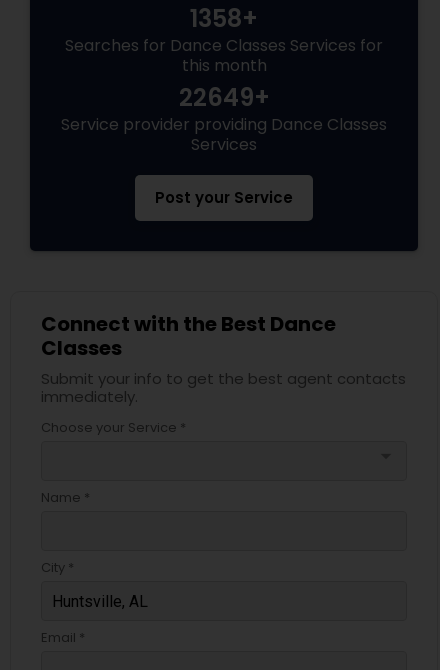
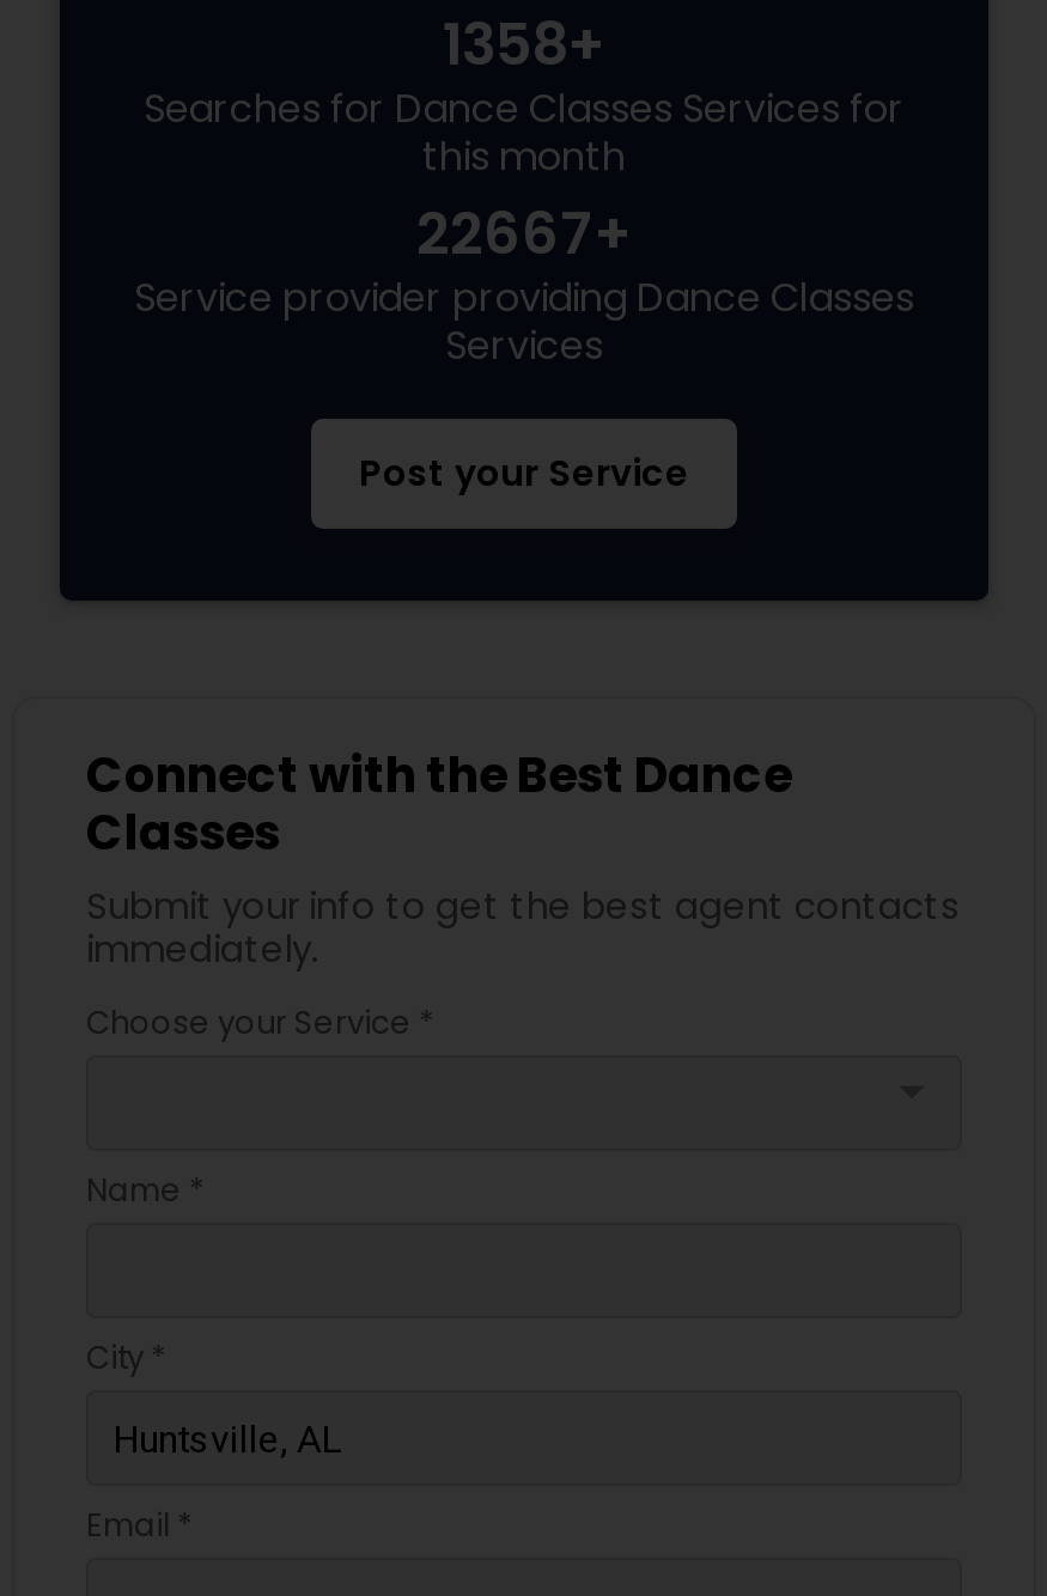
- 22649+
+ 22667+
